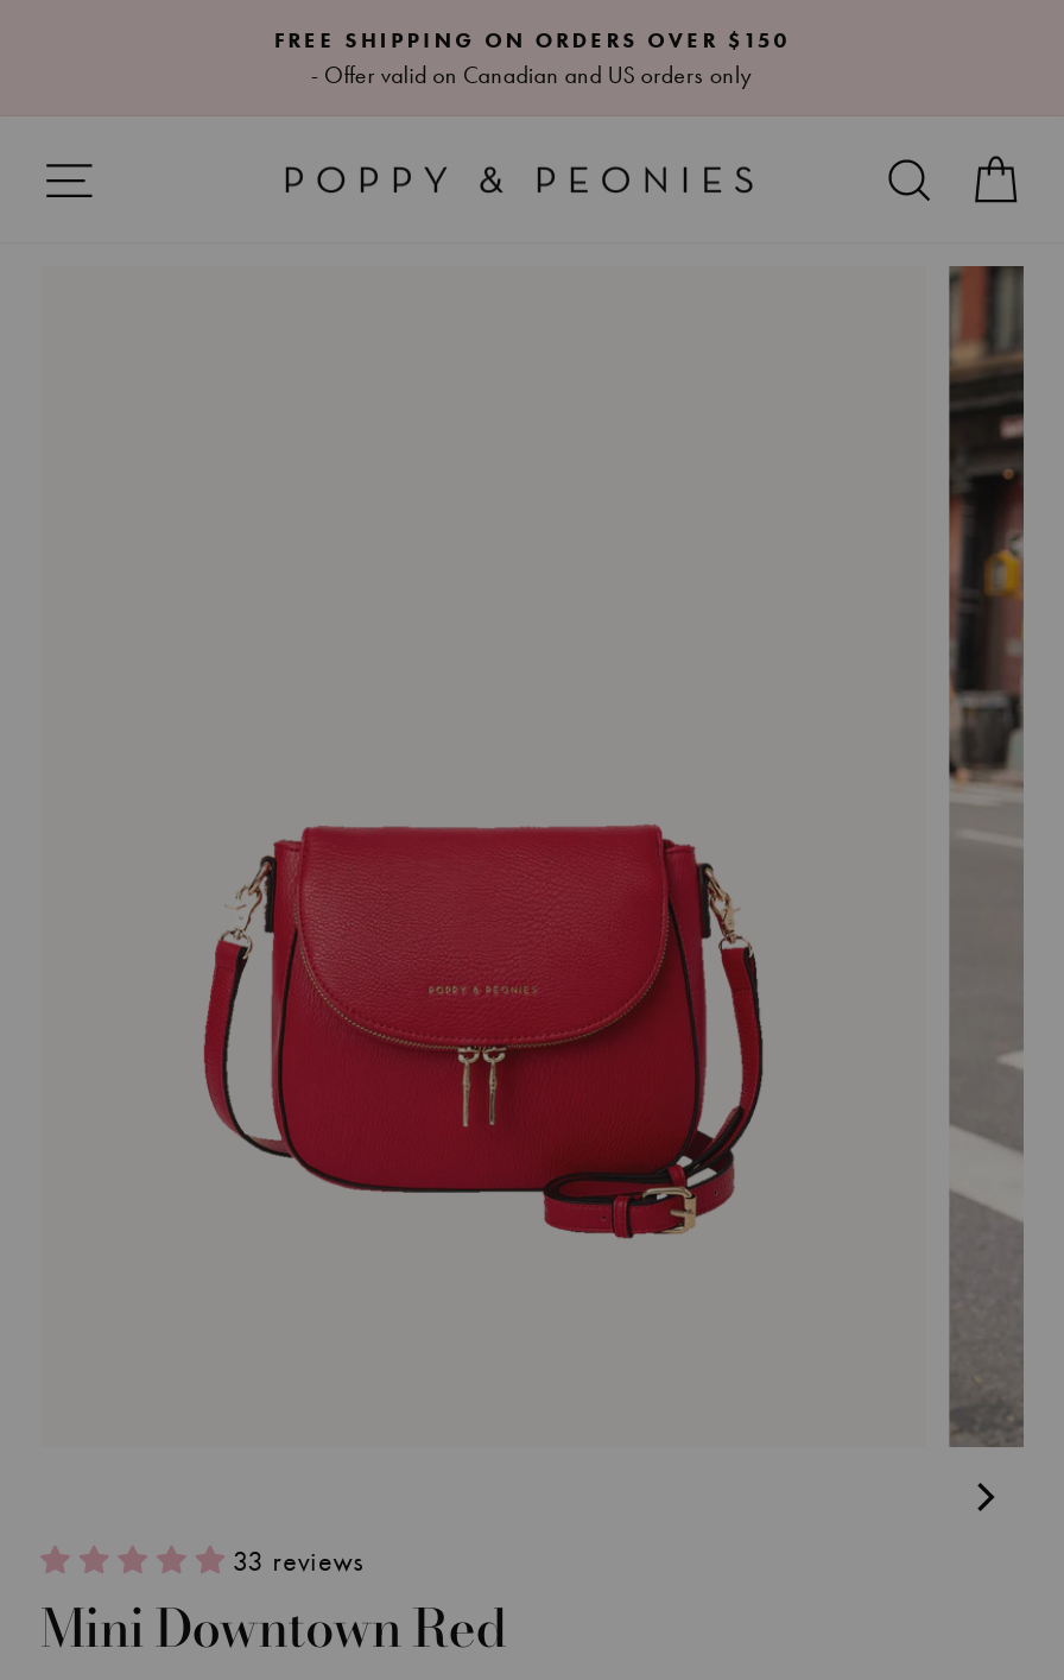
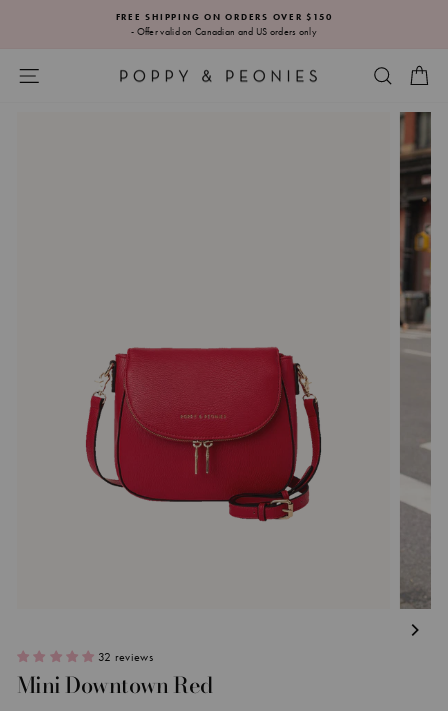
- 33 reviews
+ 32 reviews
